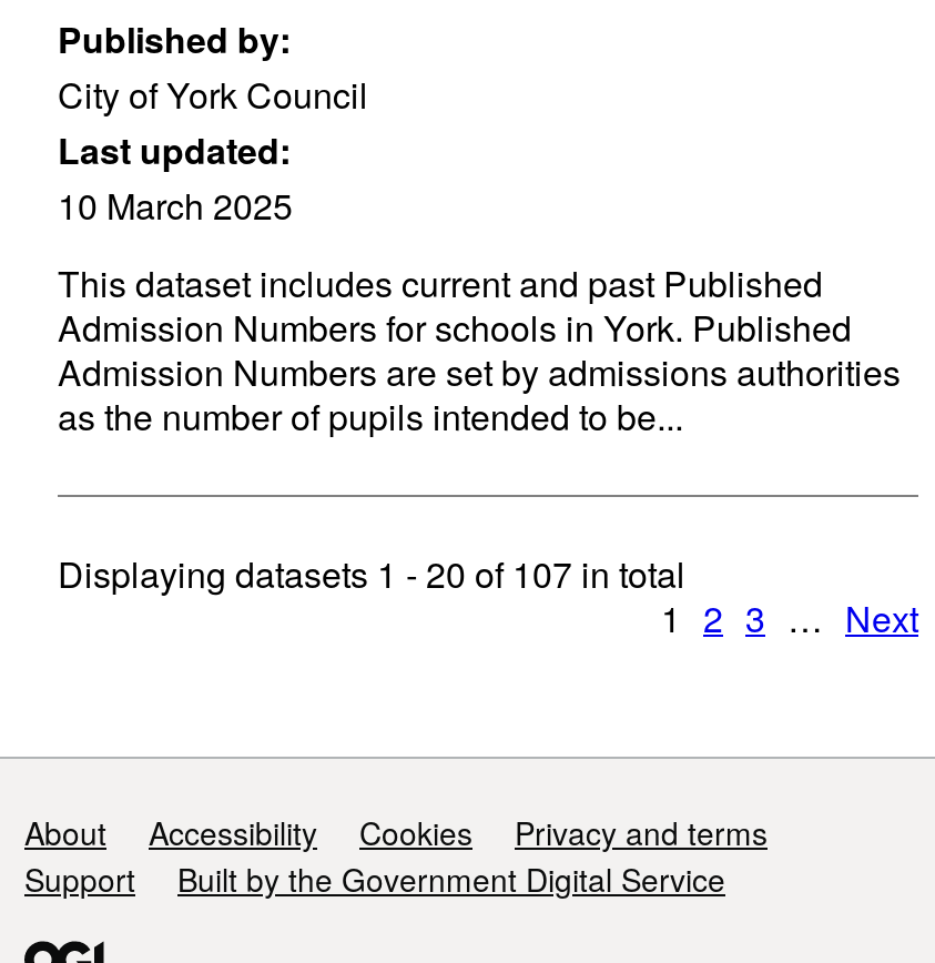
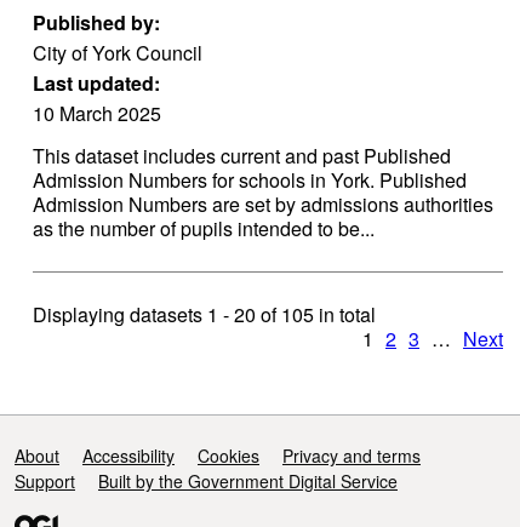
- Displaying datasets 1 - 20 of 107 in total
+ Displaying datasets 1 - 20 of 105 in total
